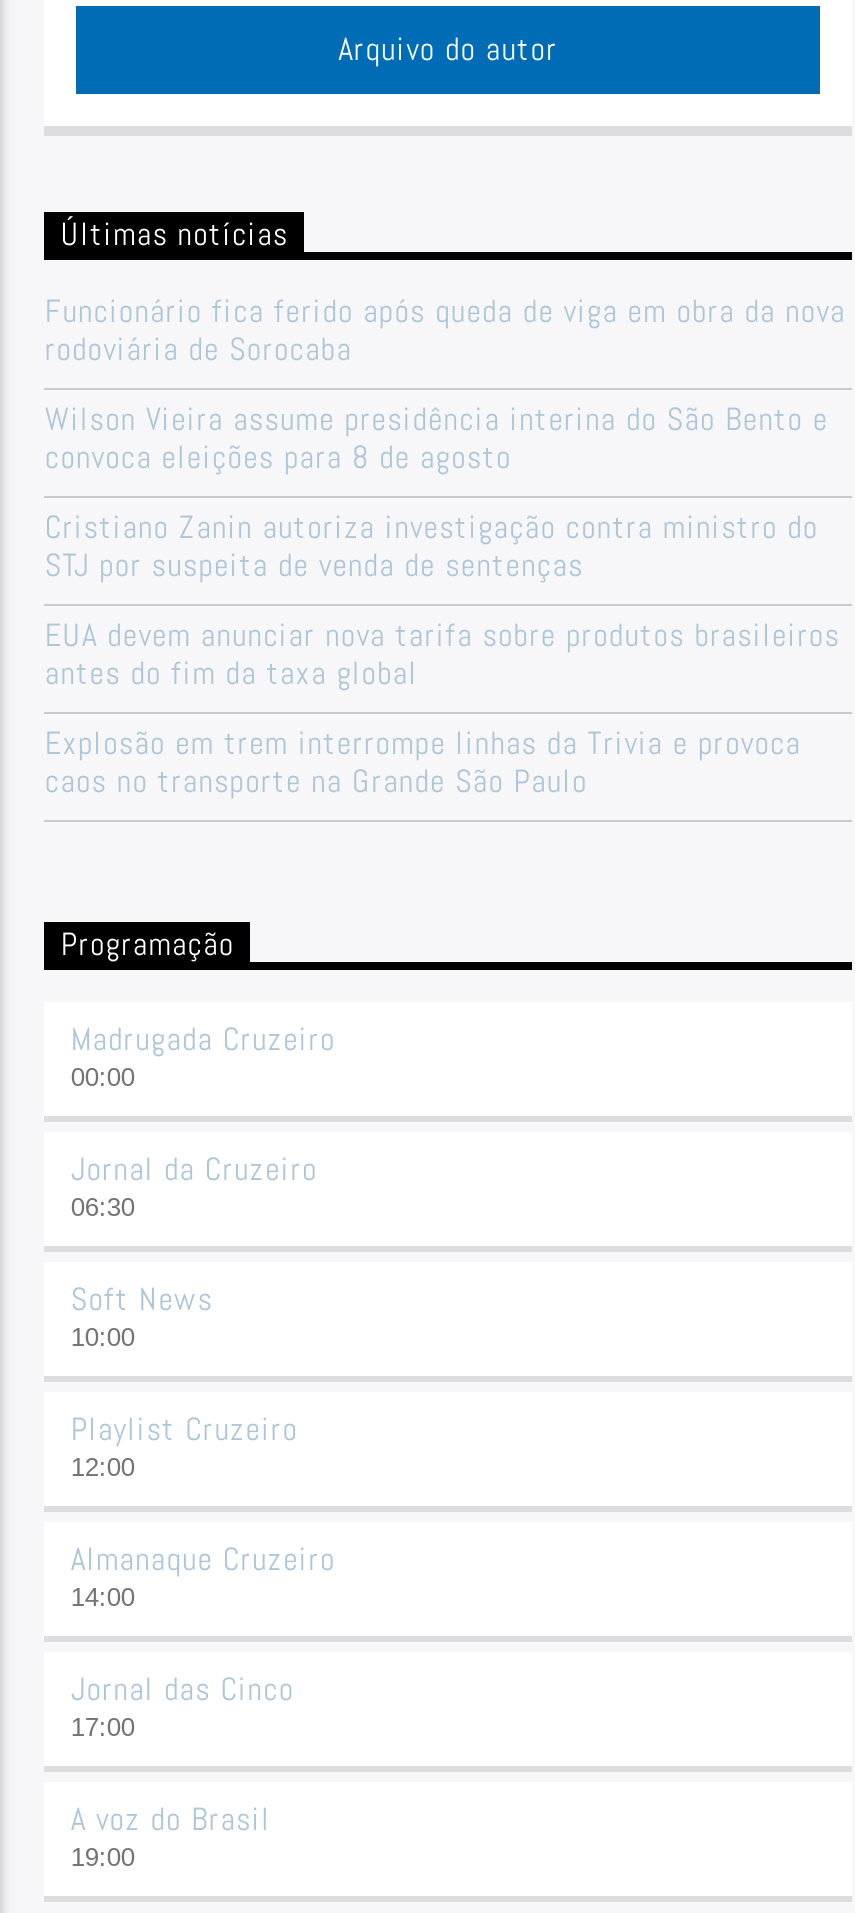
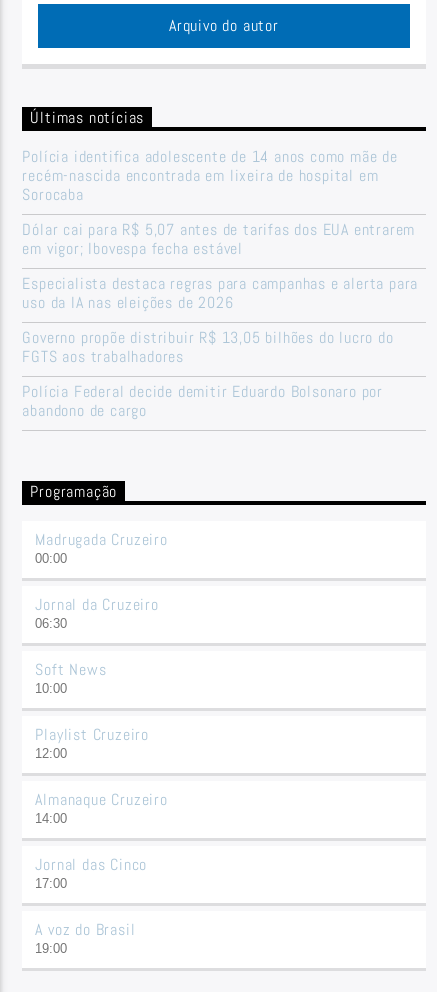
- Funcionário fica ferido após queda de viga em obra da nova
- rodoviária de Sorocaba
+ Polícia identifica adolescente de 14 anos como mãe de
+ recém-nascida encontrada em lixeira de hospital em
+ Sorocaba

- Wilson Vieira assume presidência interina do São Bento e
- convoca eleições para 8 de agosto
+ Dólar cai para R$ 5,07 antes de tarifas dos EUA entrarem
+ em vigor; Ibovespa fecha estável

- Cristiano Zanin autoriza investigação contra ministro do
- STJ por suspeita de venda de sentenças
+ Especialista destaca regras para campanhas e alerta para
+ uso da IA nas eleições de 2026

- EUA devem anunciar nova tarifa sobre produtos brasileiros
- antes do fim da taxa global
+ Governo propõe distribuir R$ 13,05 bilhões do lucro do
+ FGTS aos trabalhadores

- Explosão em trem interrompe linhas da Trivia e provoca
- caos no transporte na Grande São Paulo
+ Polícia Federal decide demitir Eduardo Bolsonaro por
+ abandono de cargo
